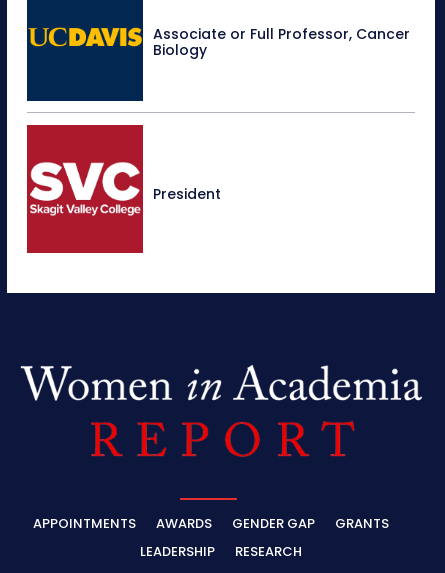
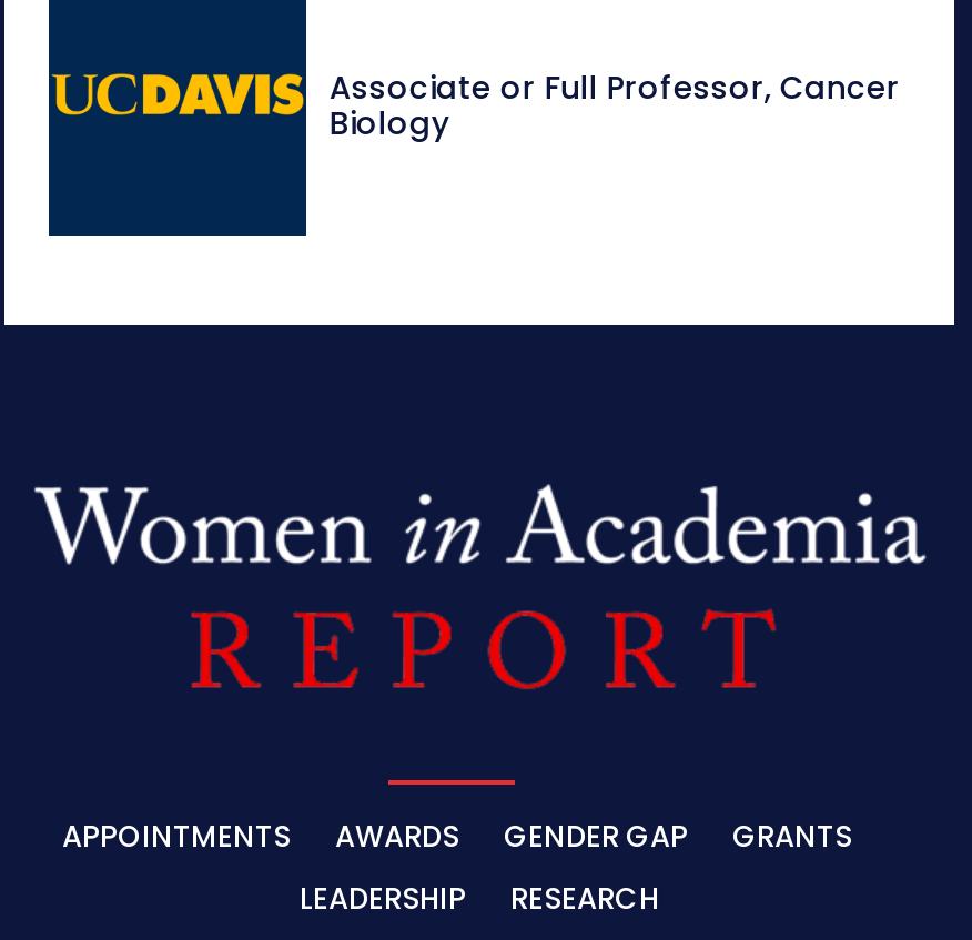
- [image]
- President
